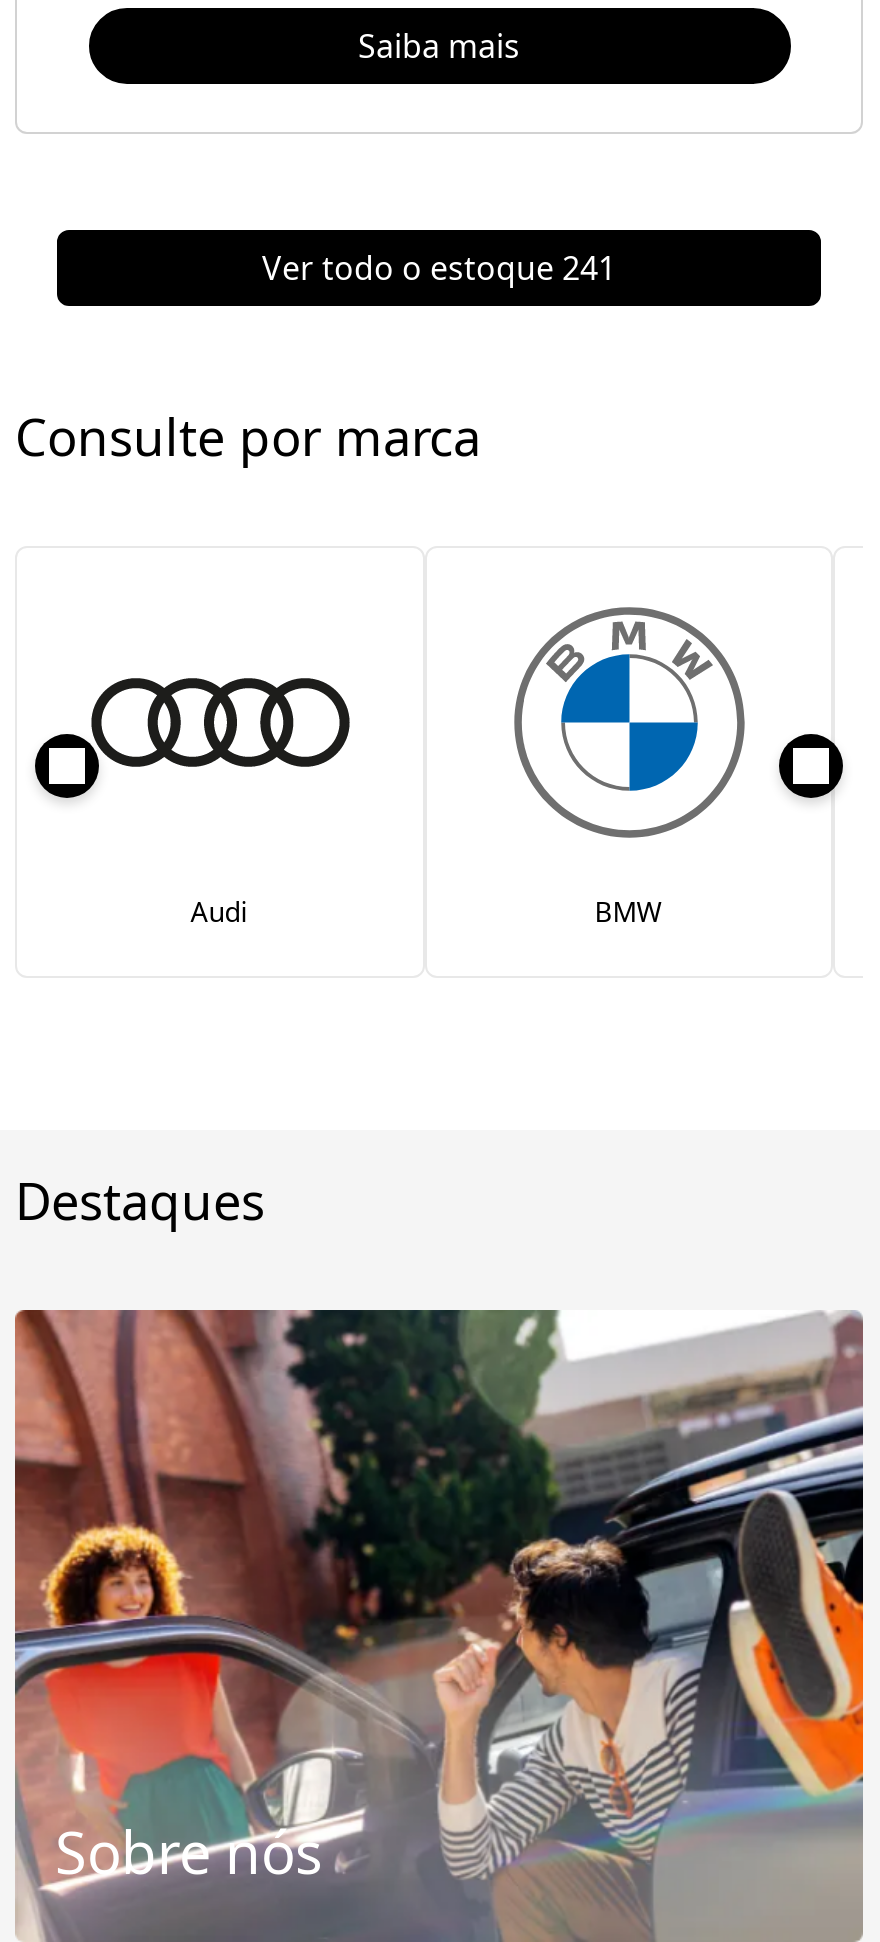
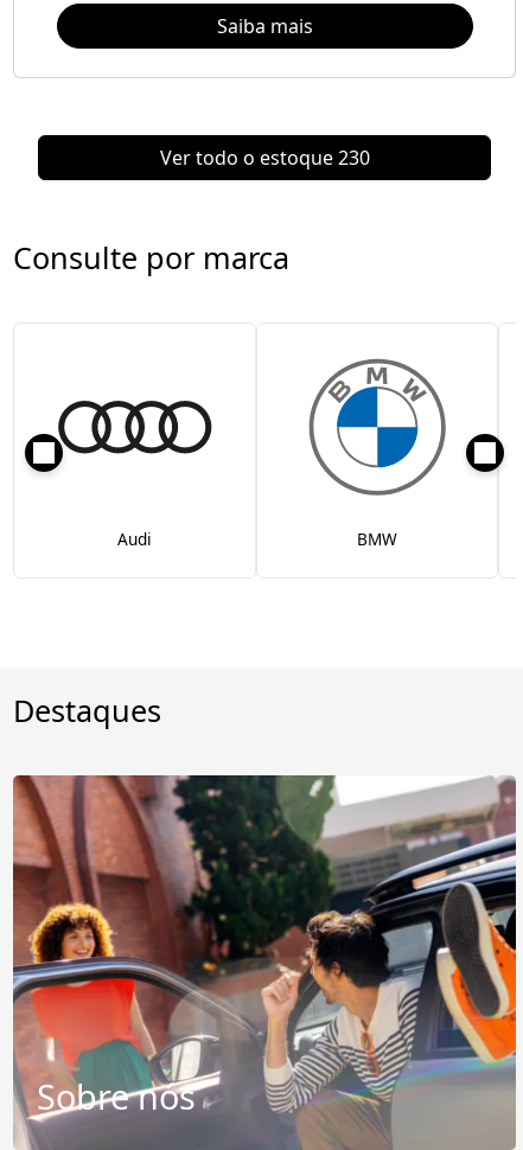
- Ver todo o estoque 241
+ Ver todo o estoque 230
